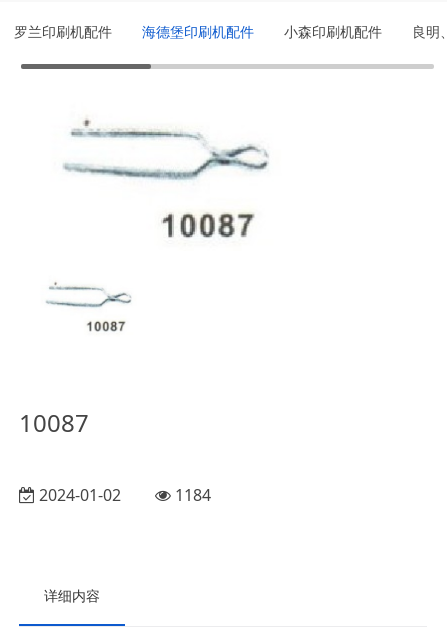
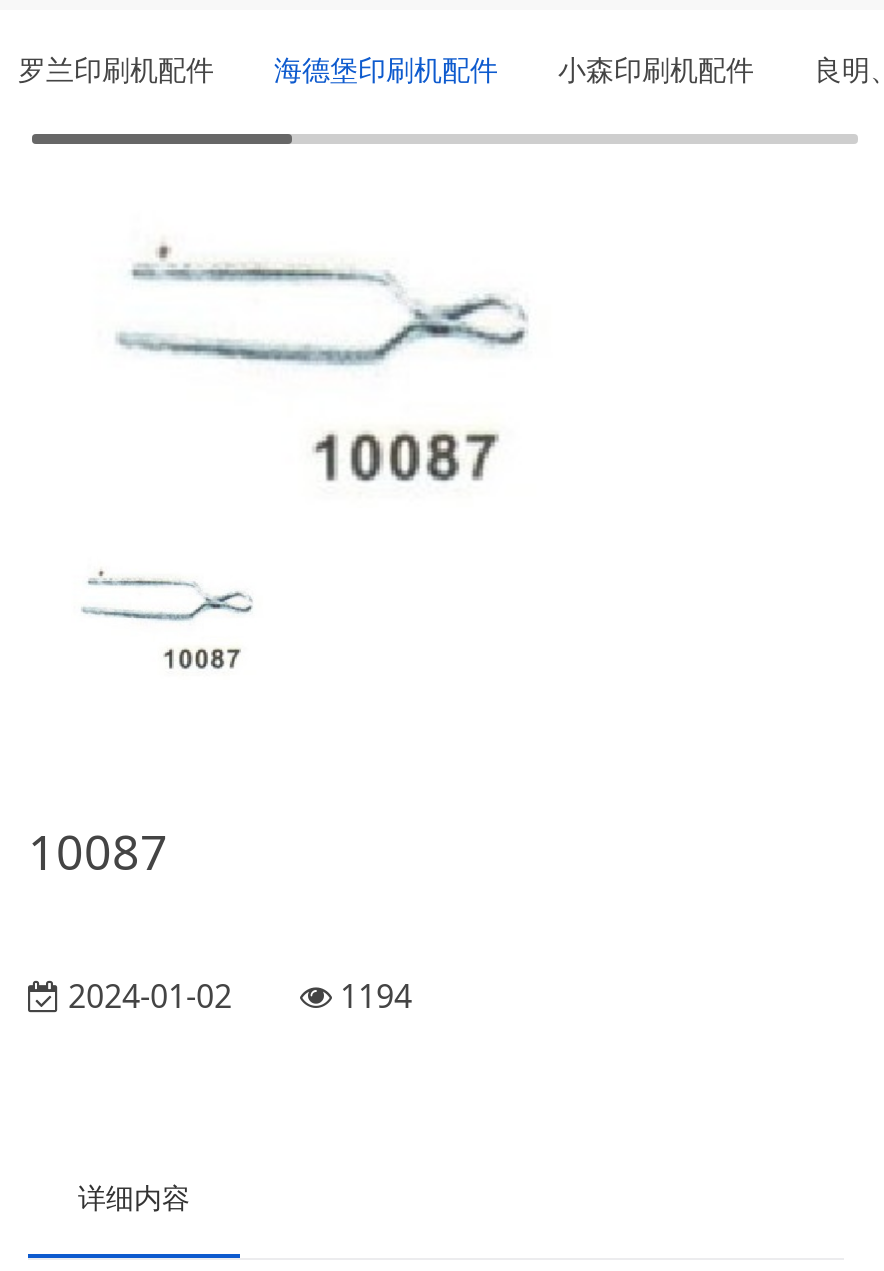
- 1184
+ 1194
